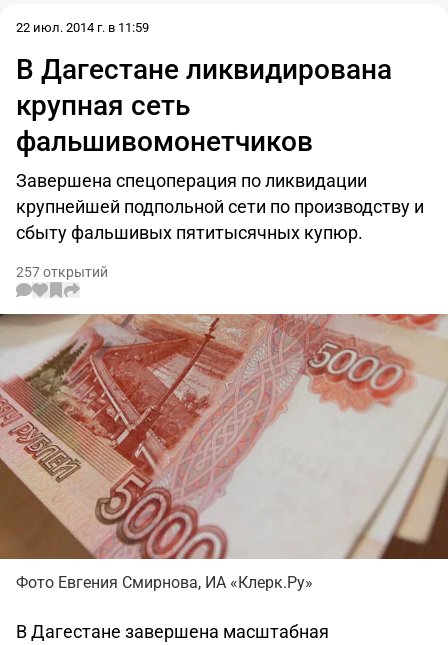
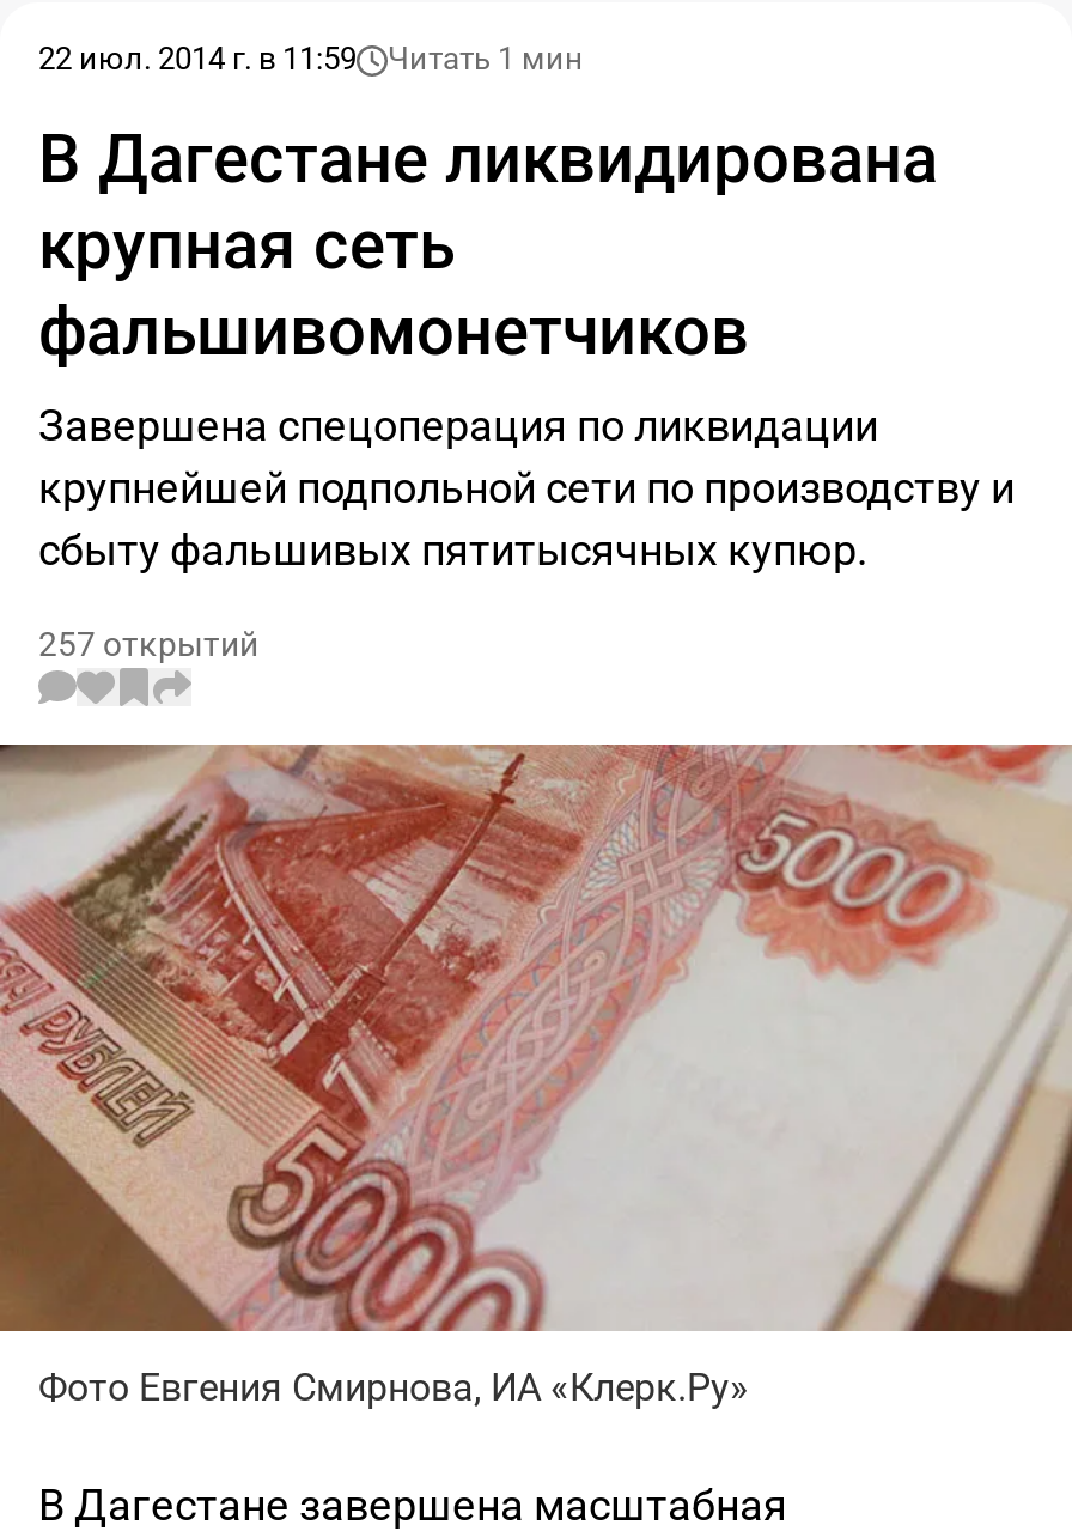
+ Читать 1 мин
